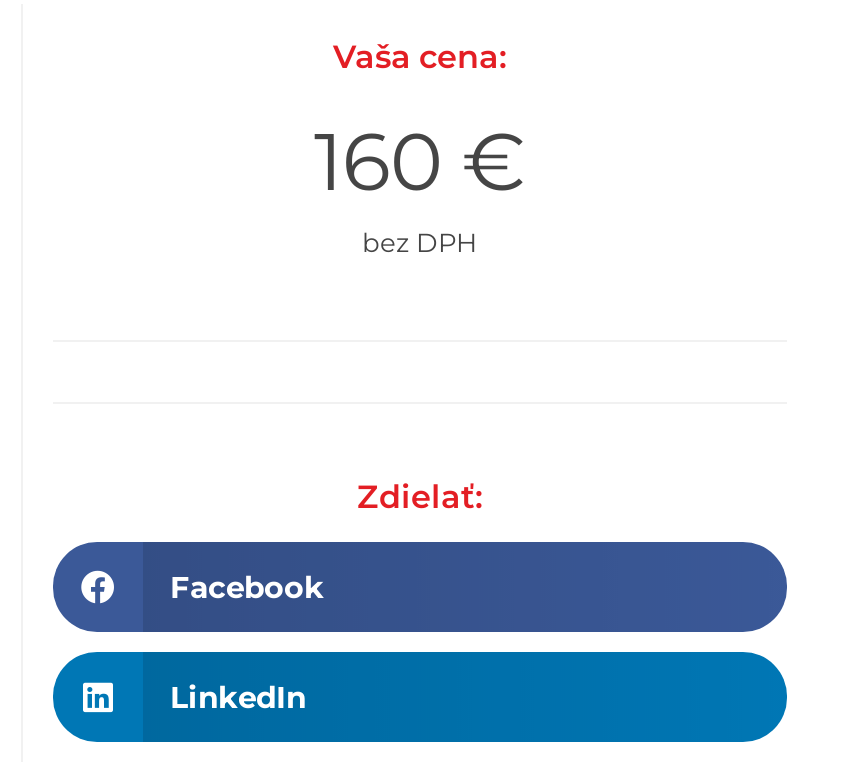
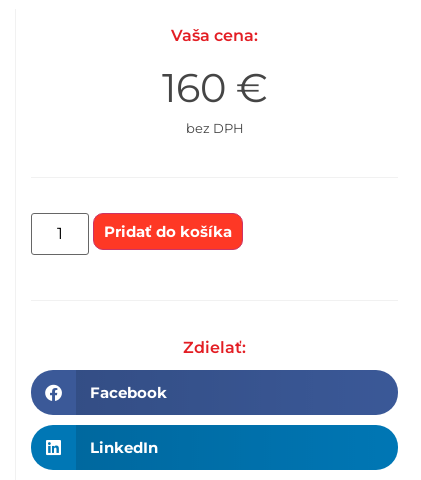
+ Pridať do košíka
